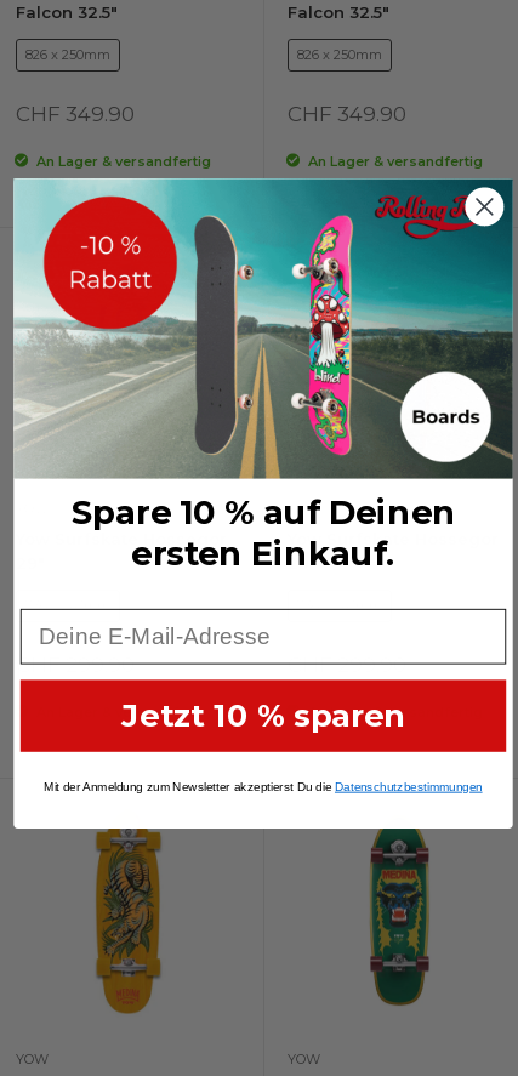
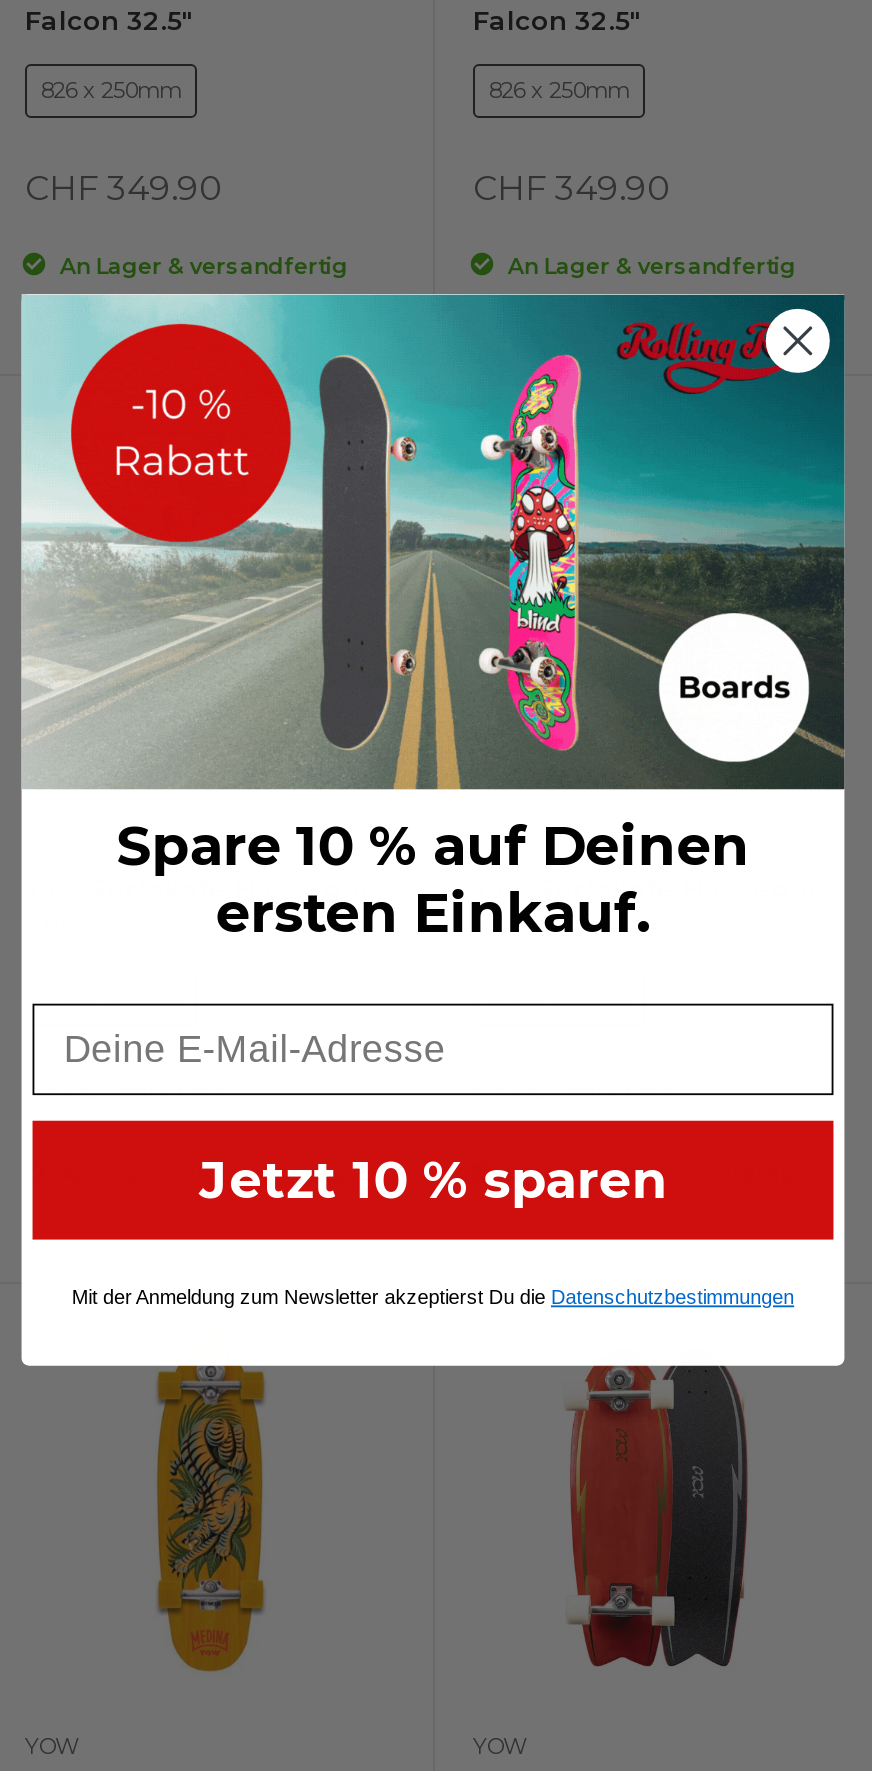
- [image]
+ [image]
